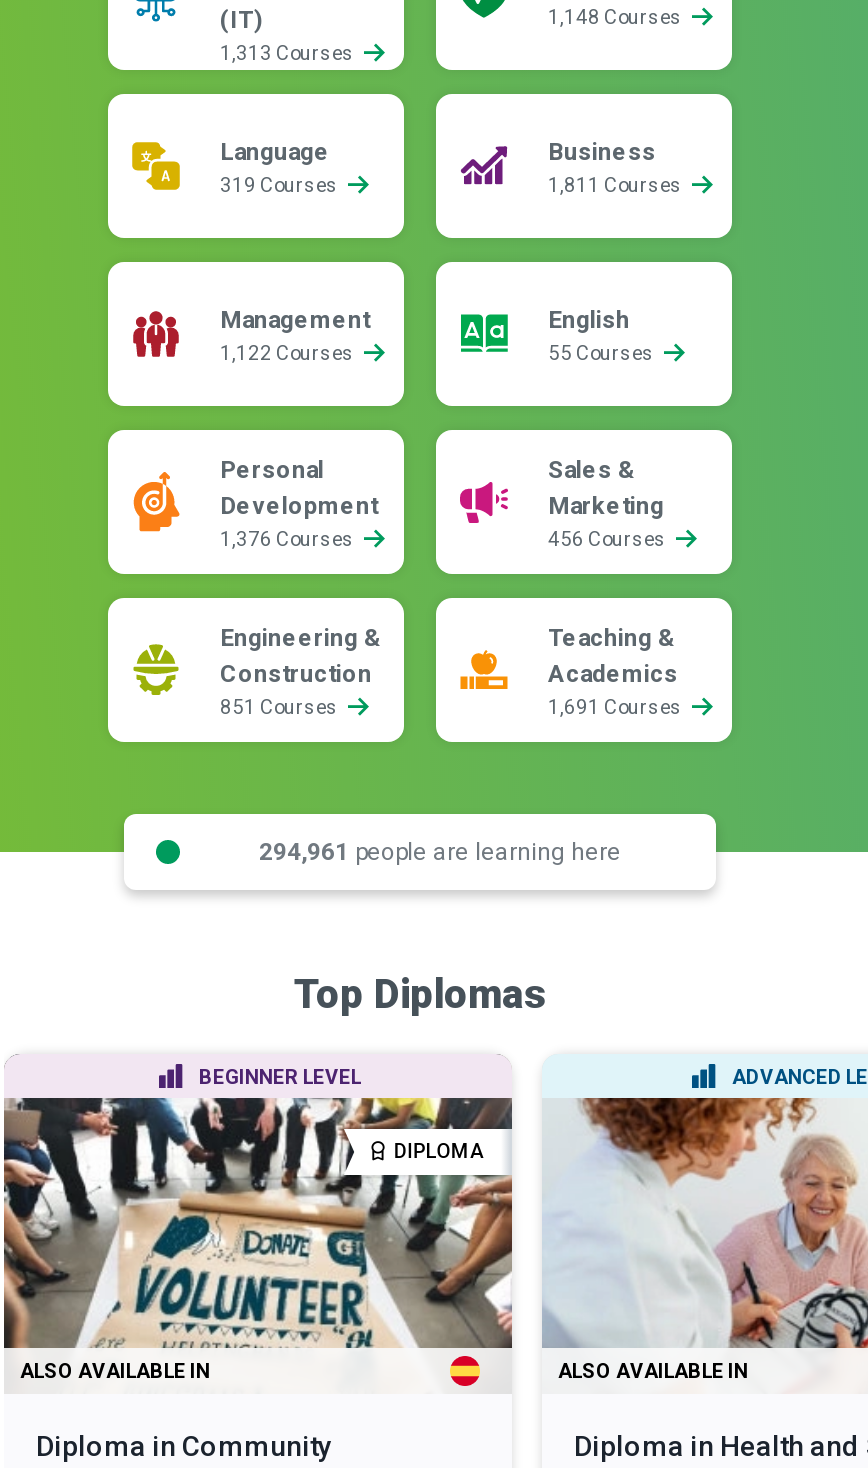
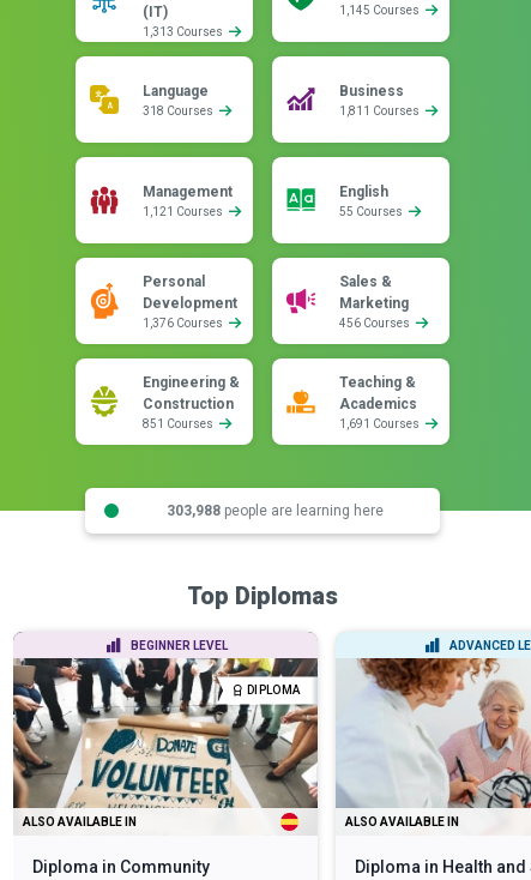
- 1,148 Courses
+ 1,145 Courses

- 319 Courses
+ 318 Courses

- 1,122 Courses
+ 1,121 Courses

- 294,961 people are learning here
+ 303,988 people are learning here
